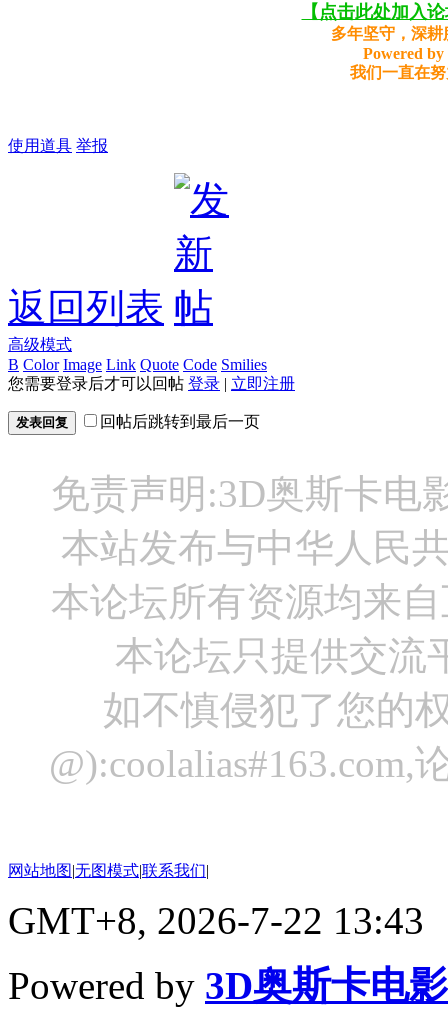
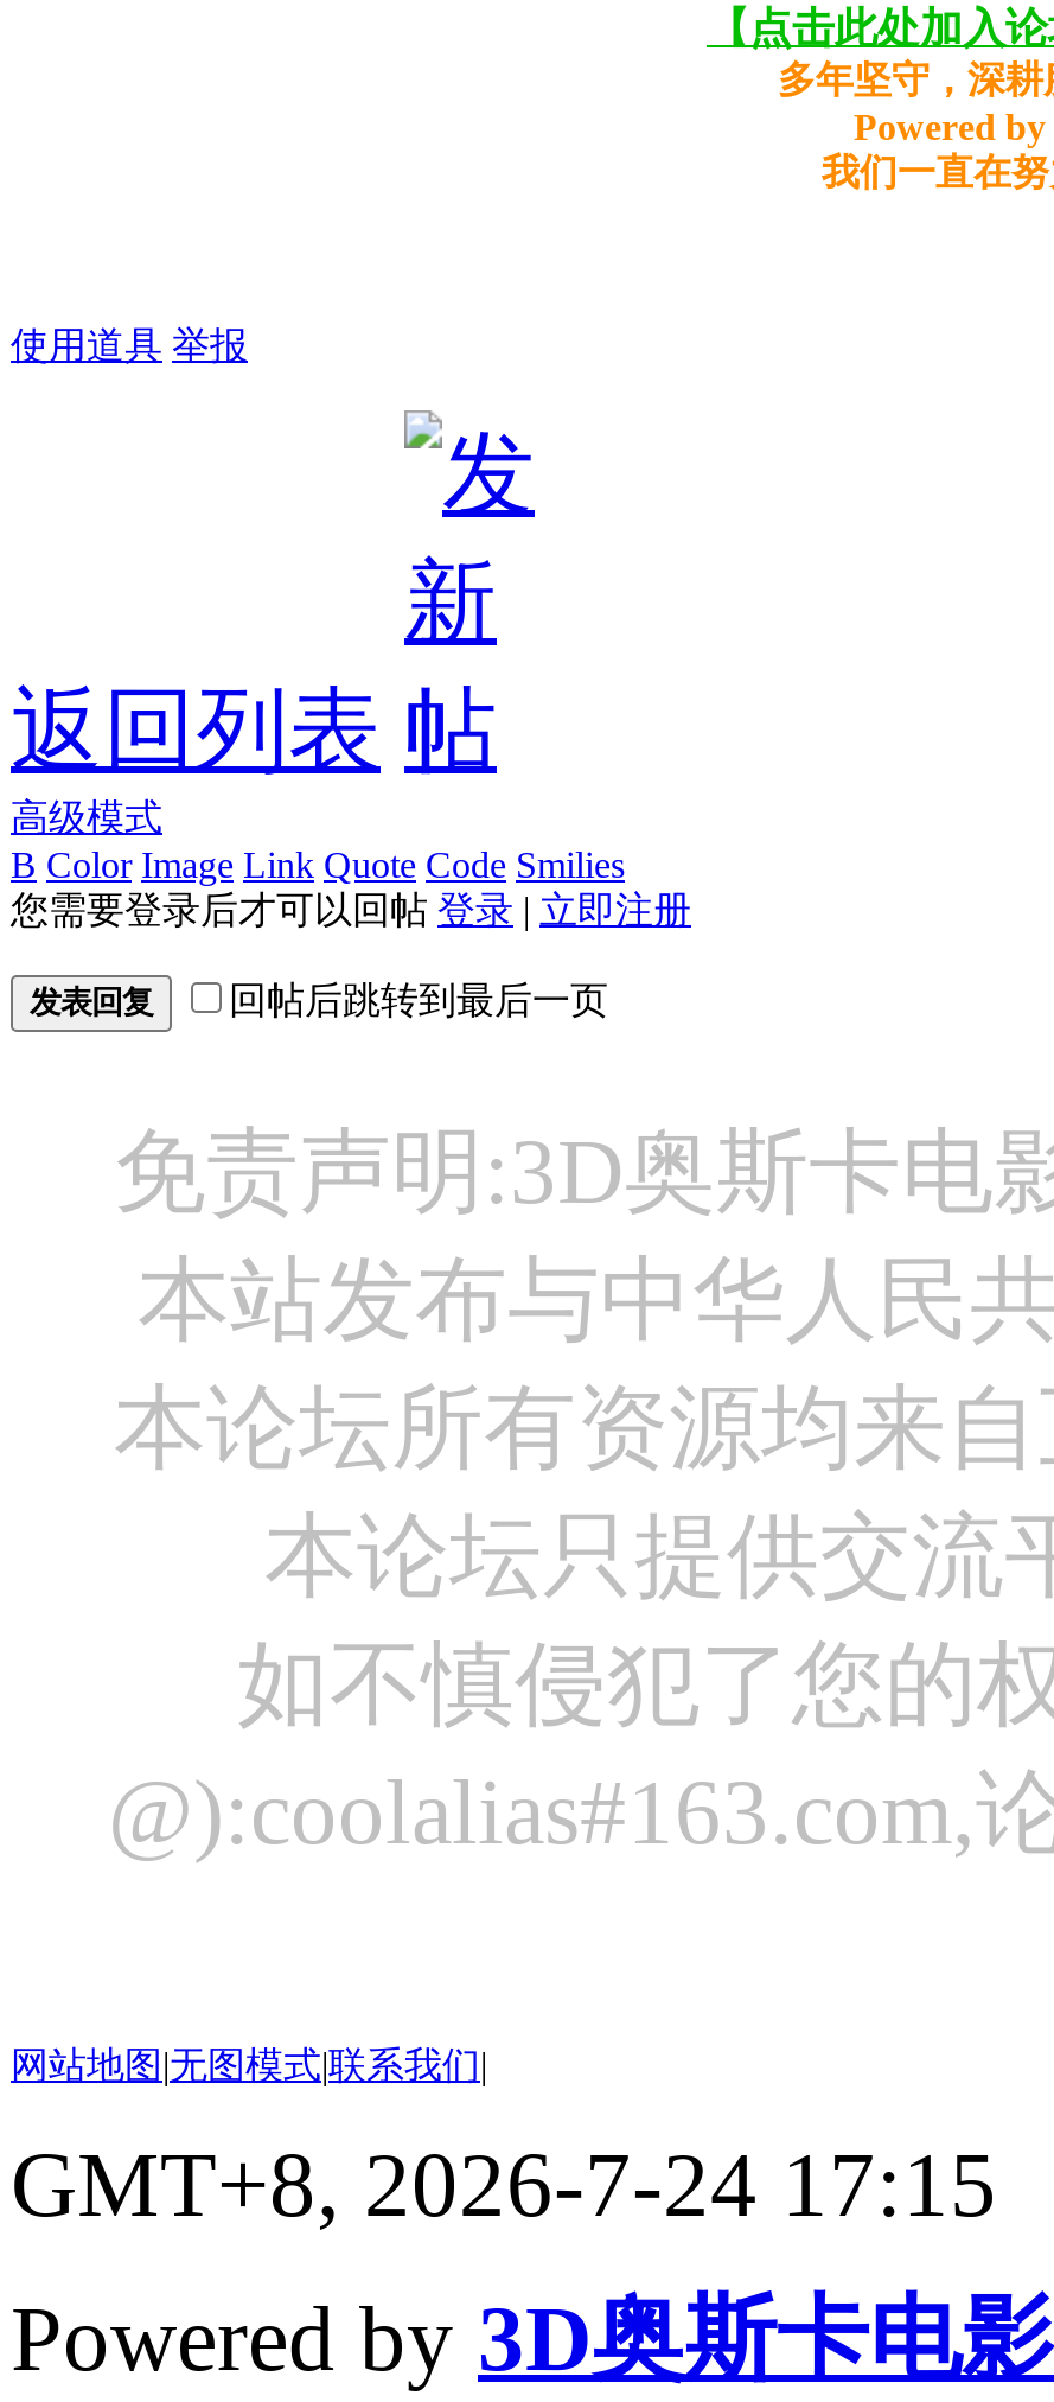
- GMT+8, 2026-7-22 13:43
+ GMT+8, 2026-7-24 17:15
